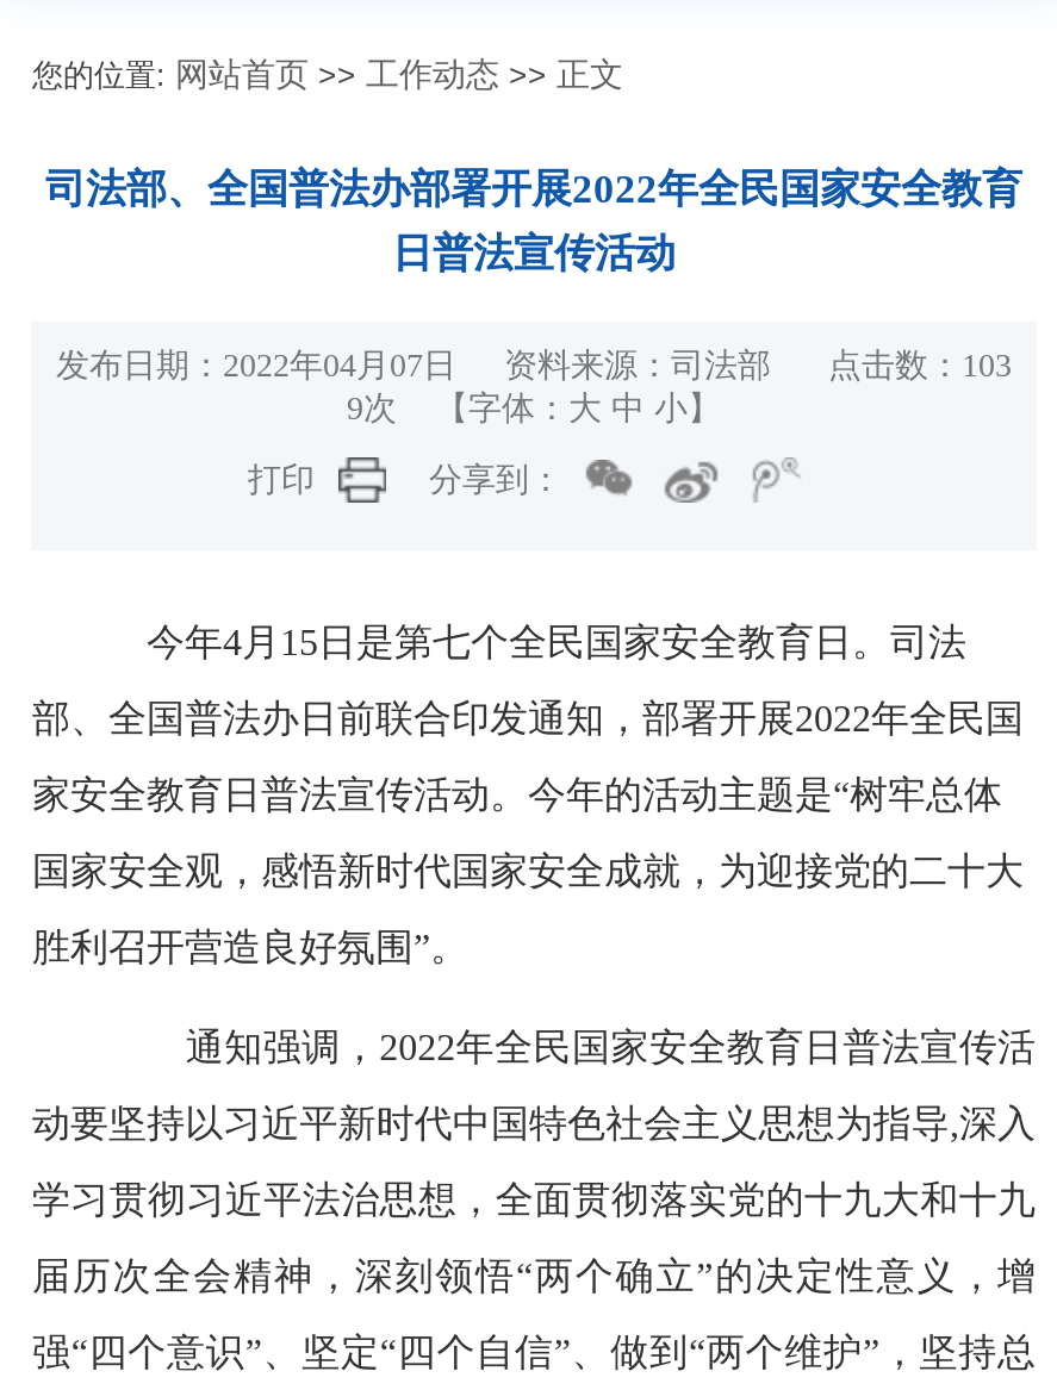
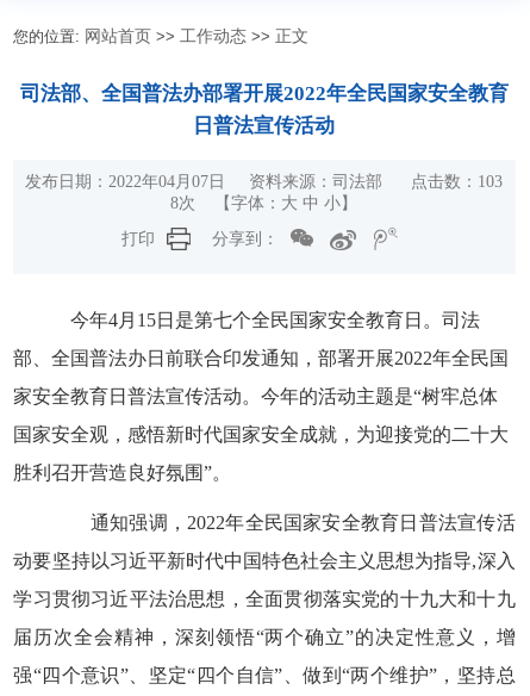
- 9次【字体：大 中 小】
+ 8次【字体：大 中 小】
